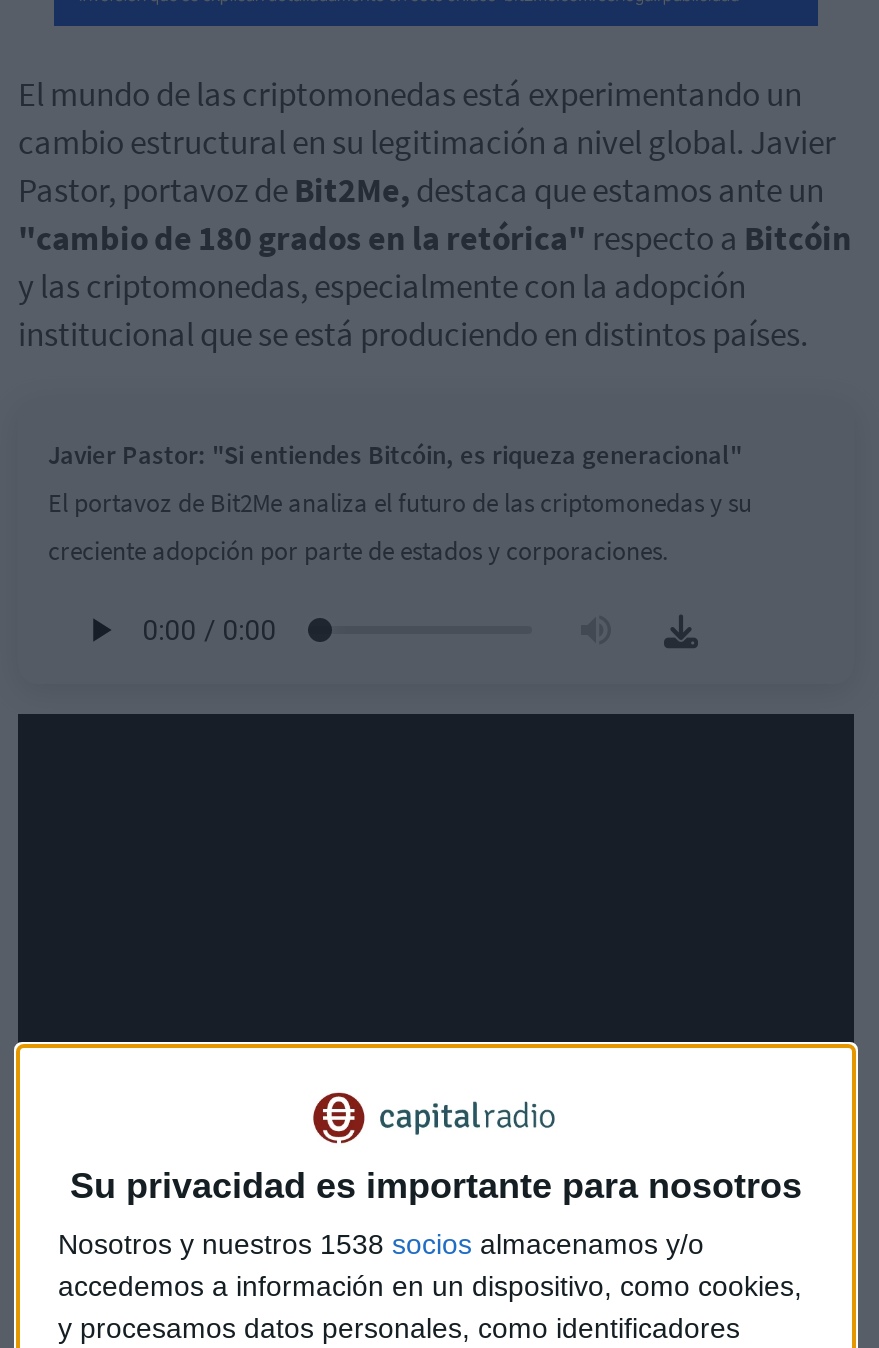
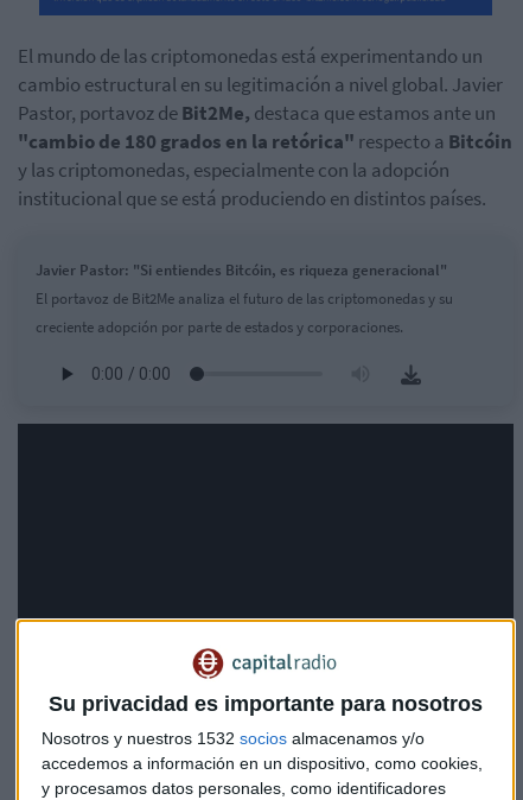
- Nosotros y nuestros 1538 socios almacenamos y/o
+ Nosotros y nuestros 1532 socios almacenamos y/o
